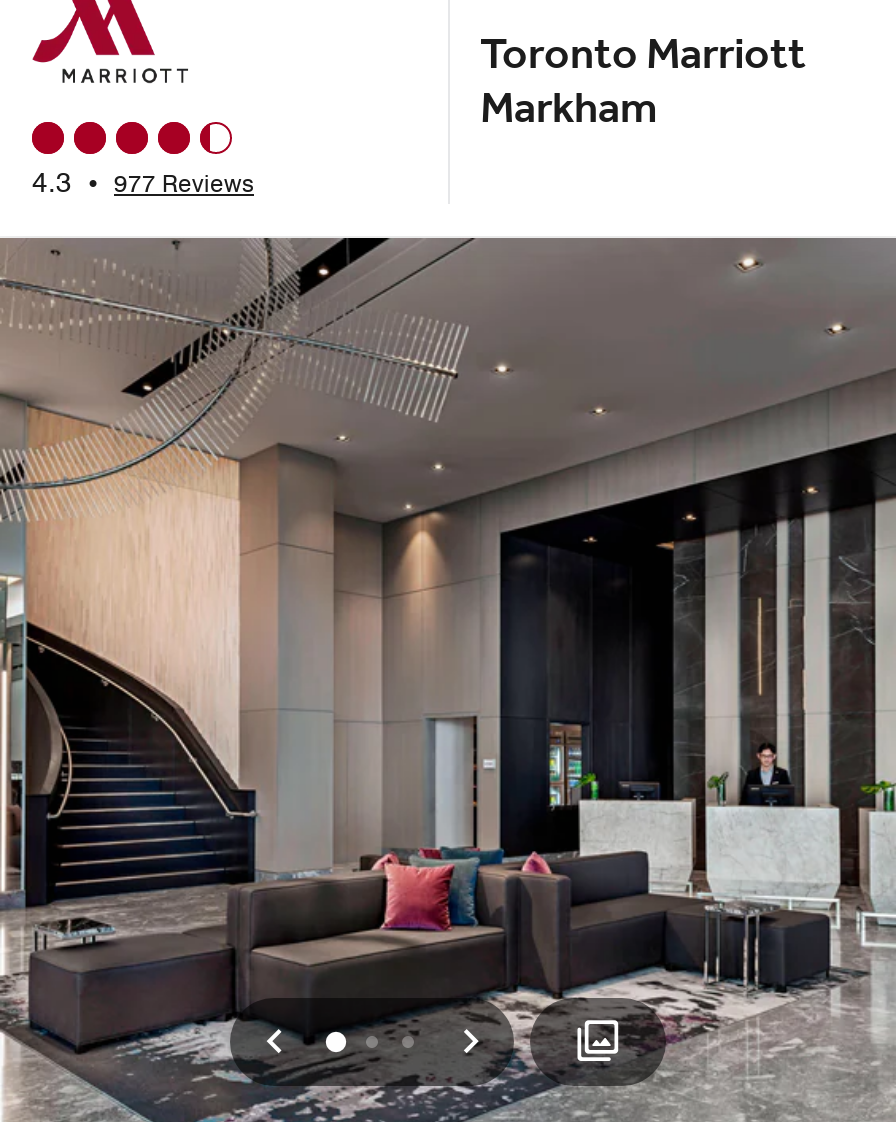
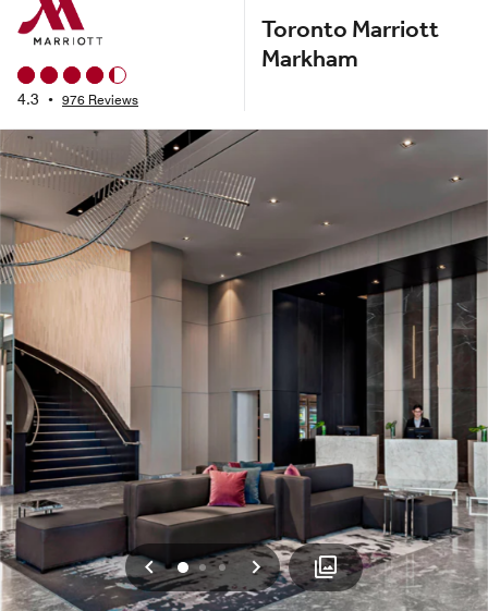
- 4.3 • 977 Reviews
+ 4.3 • 976 Reviews
